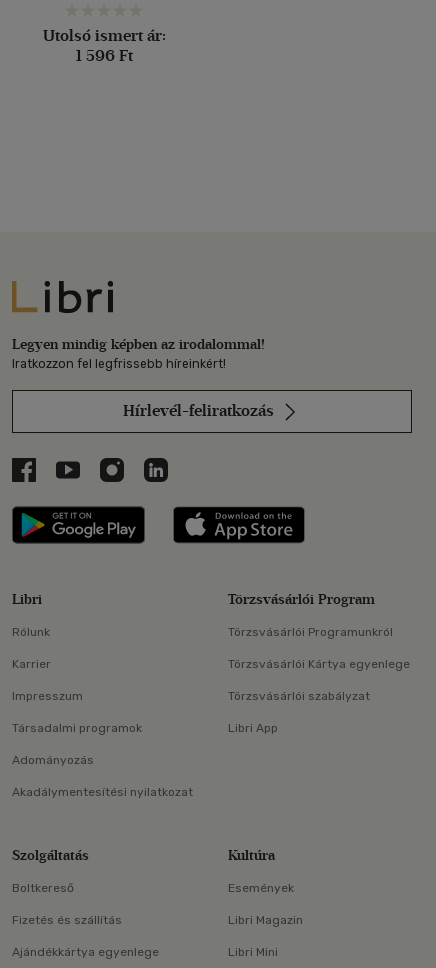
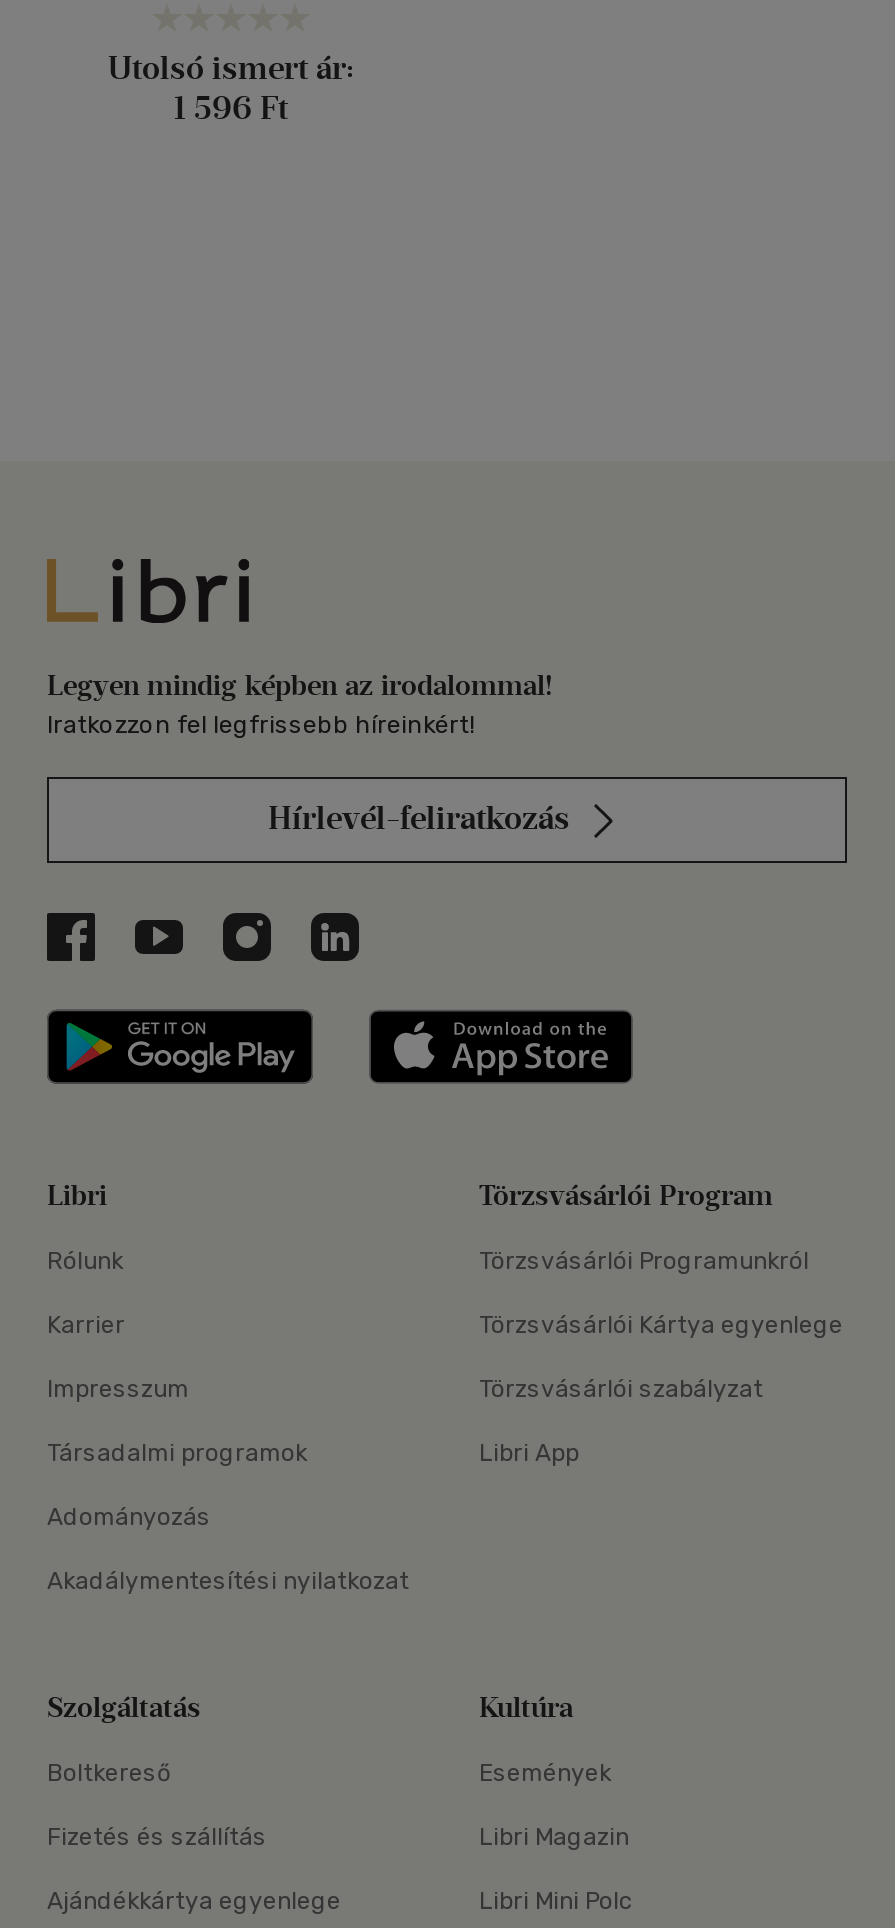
- Libri Mini
+ Libri Mini Polc
